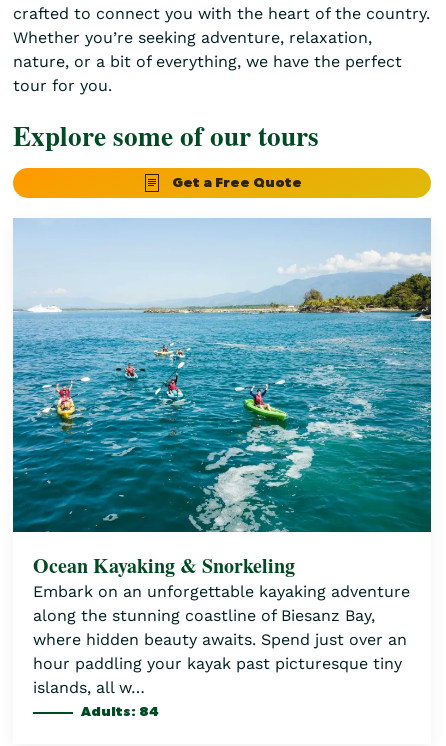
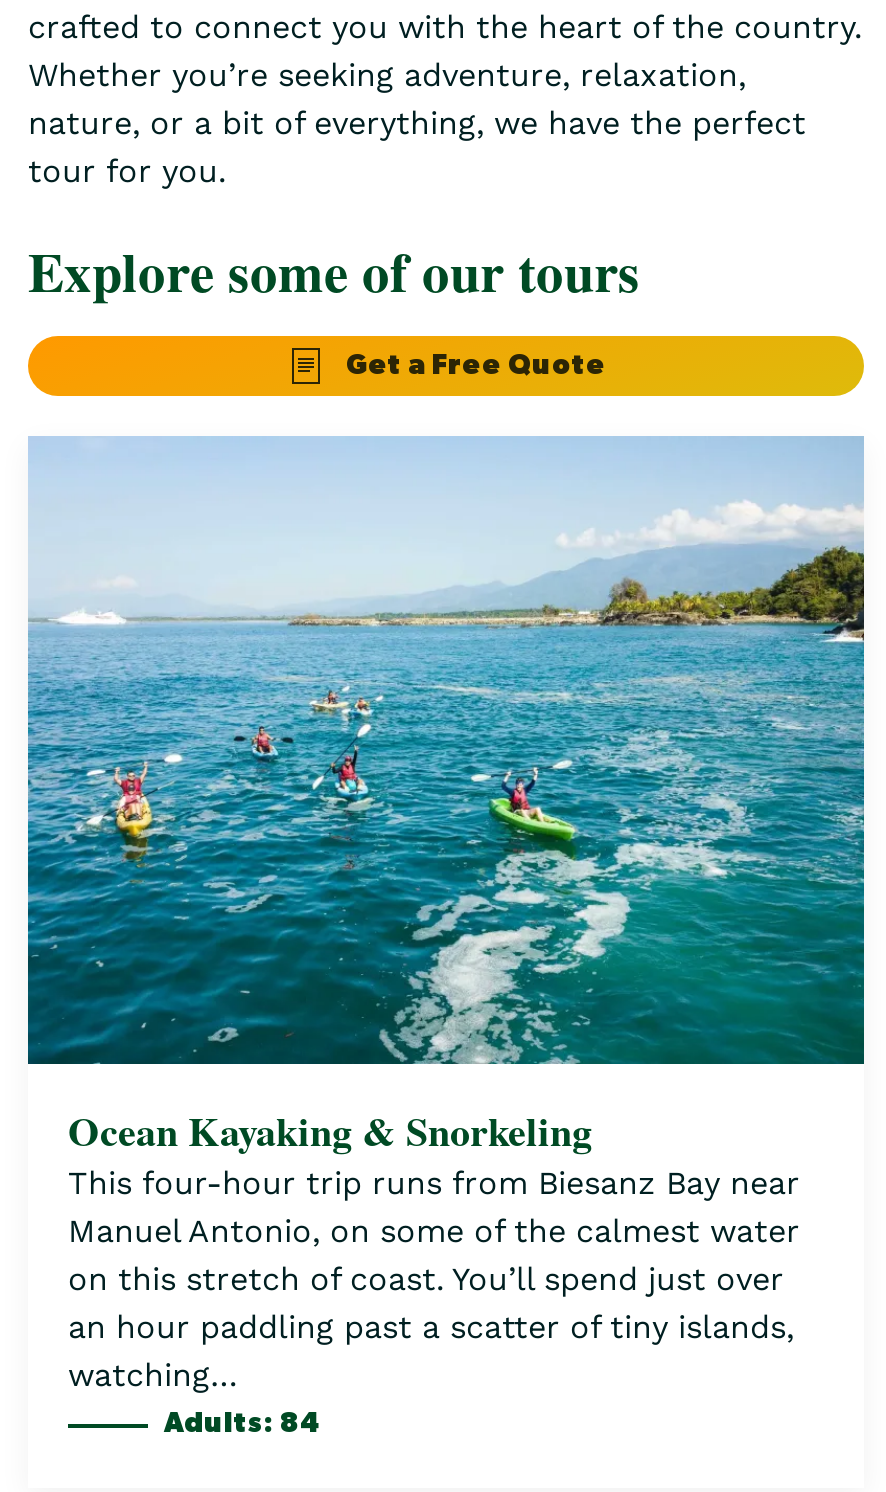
- Embark on an unforgettable kayaking adventure
- along the stunning coastline of Biesanz Bay,
- where hidden beauty awaits. Spend just over an
- hour paddling your kayak past picturesque tiny
- islands, all w…
+ This four-hour trip runs from Biesanz Bay near
+ Manuel Antonio, on some of the calmest water
+ on this stretch of coast. You’ll spend just over
+ an hour paddling past a scatter of tiny islands,
+ watching…
